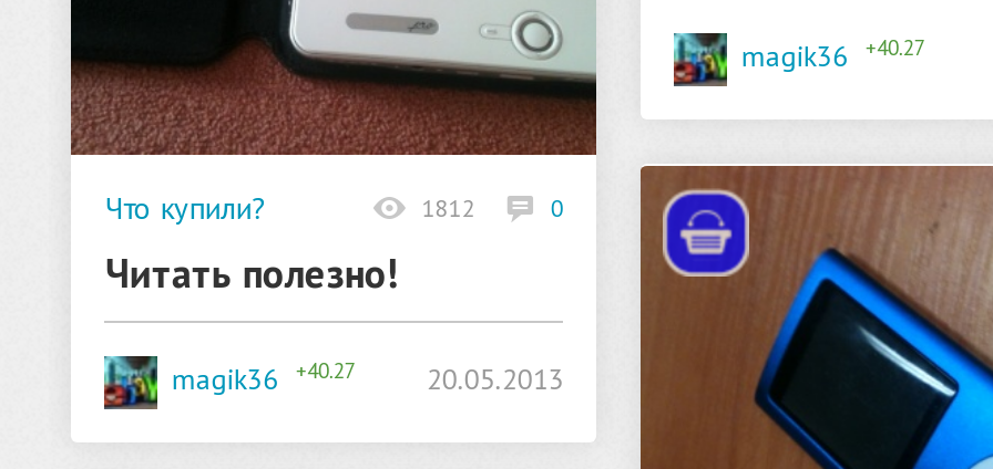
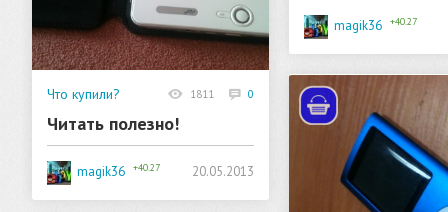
- 1812
+ 1811
